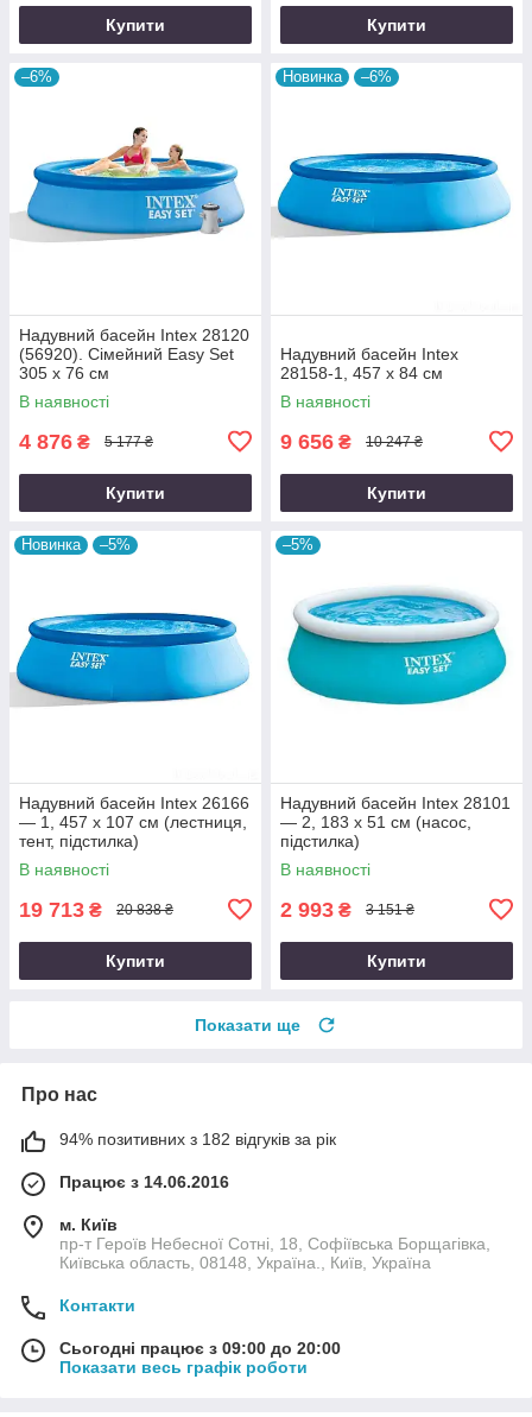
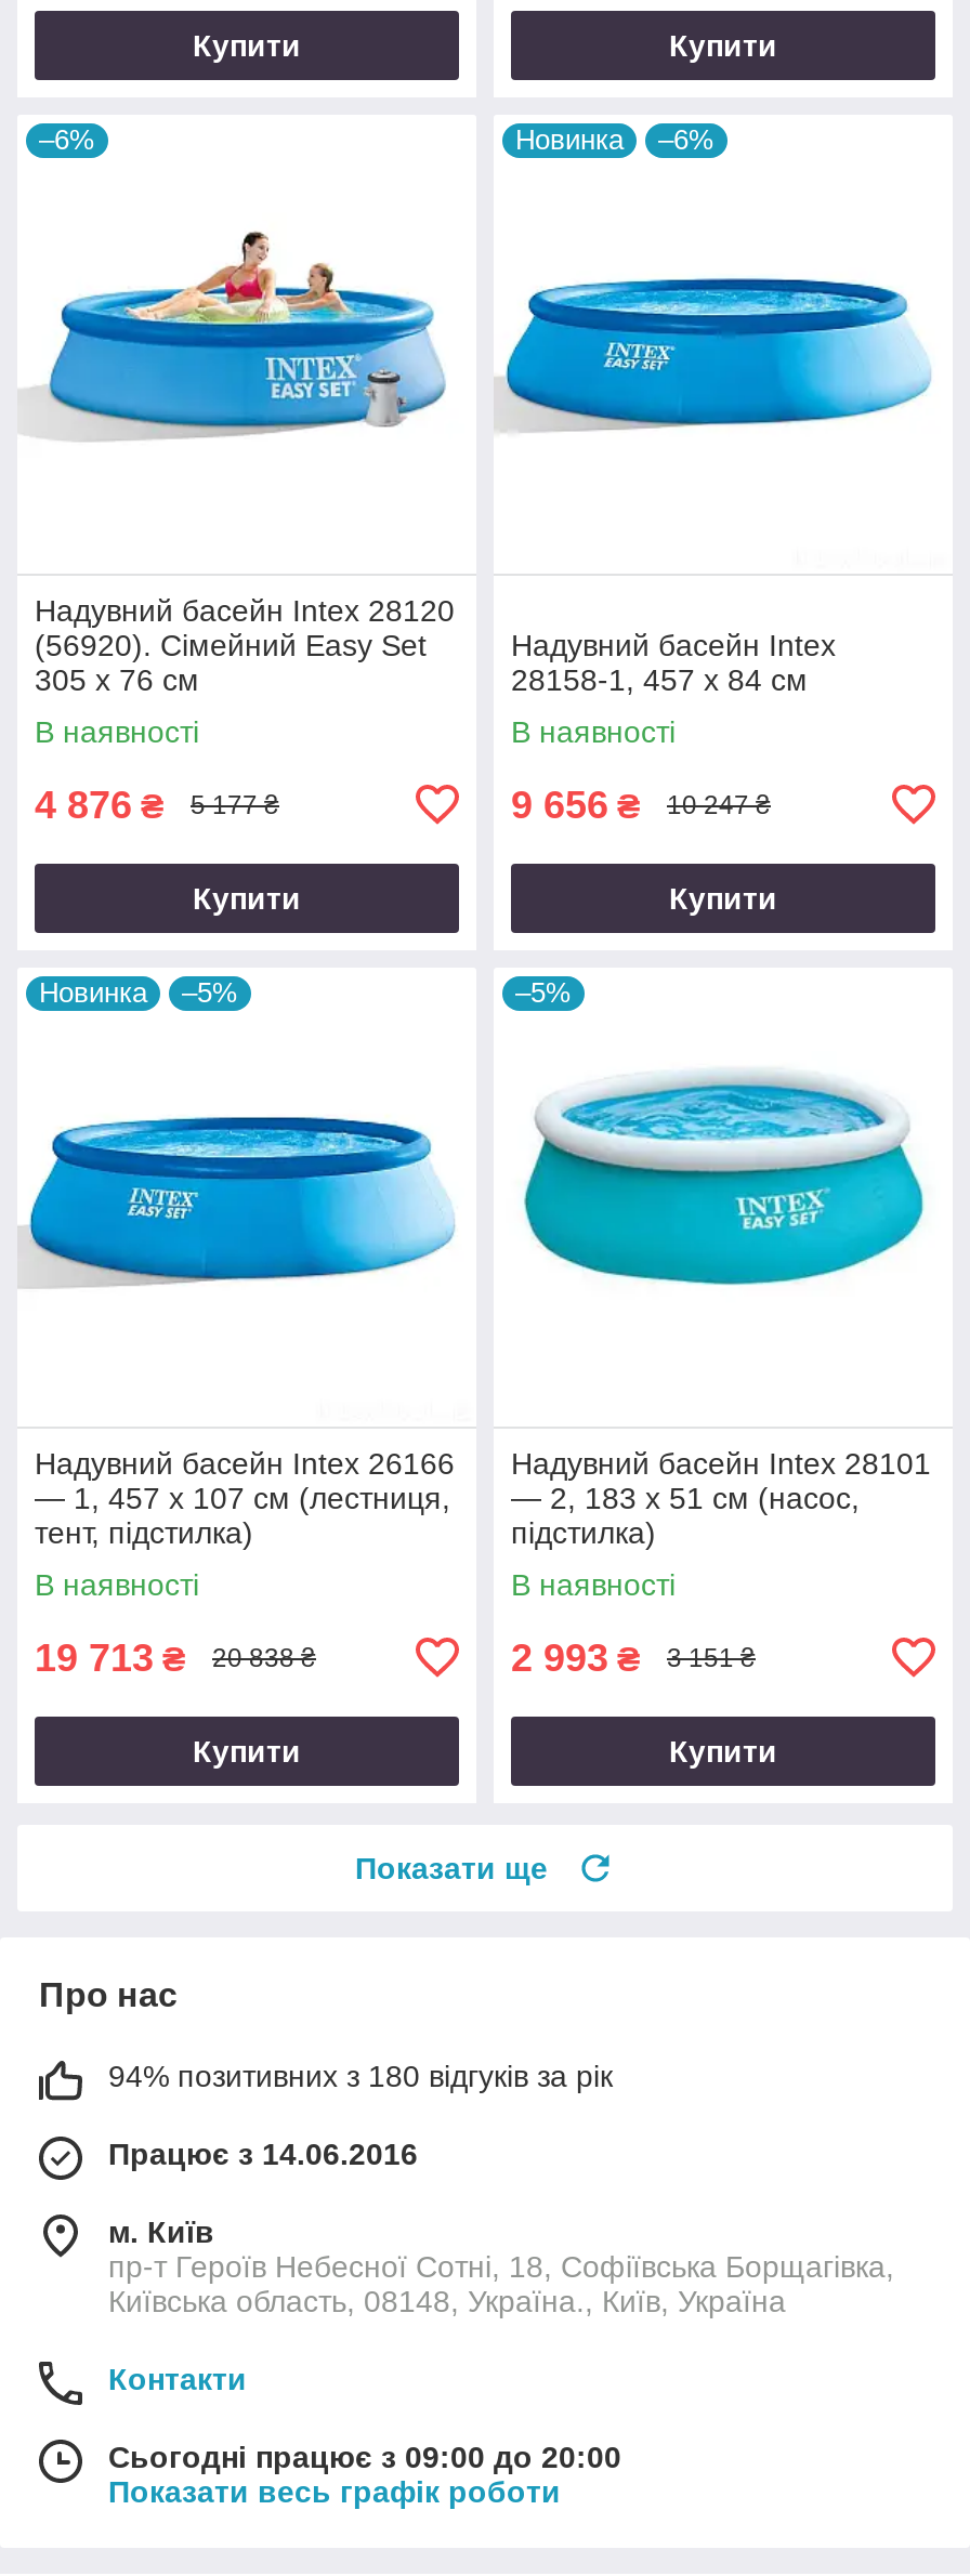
- 94% позитивних з 182 відгуків за рік
+ 94% позитивних з 180 відгуків за рік
